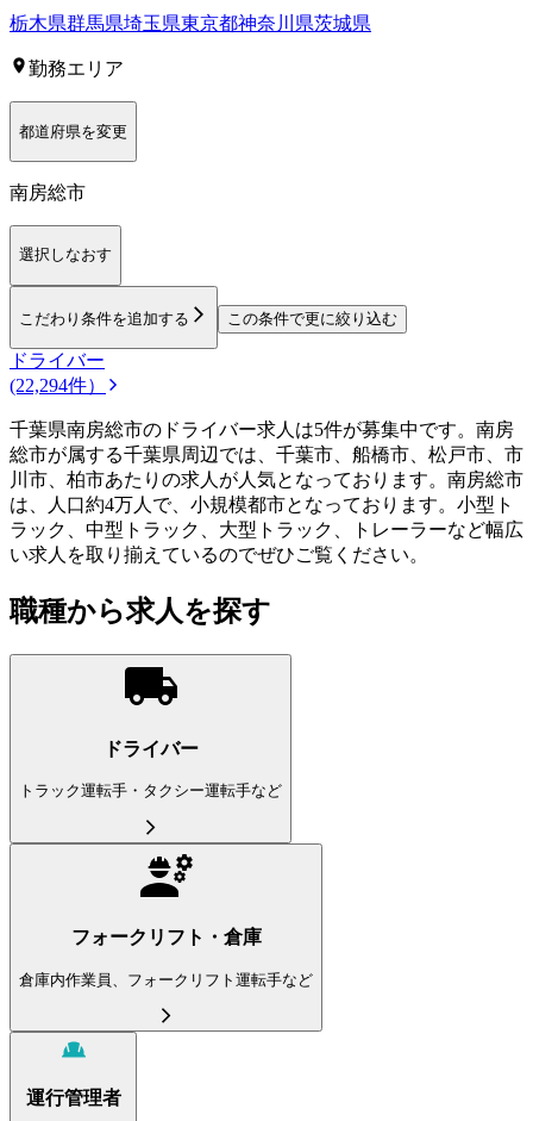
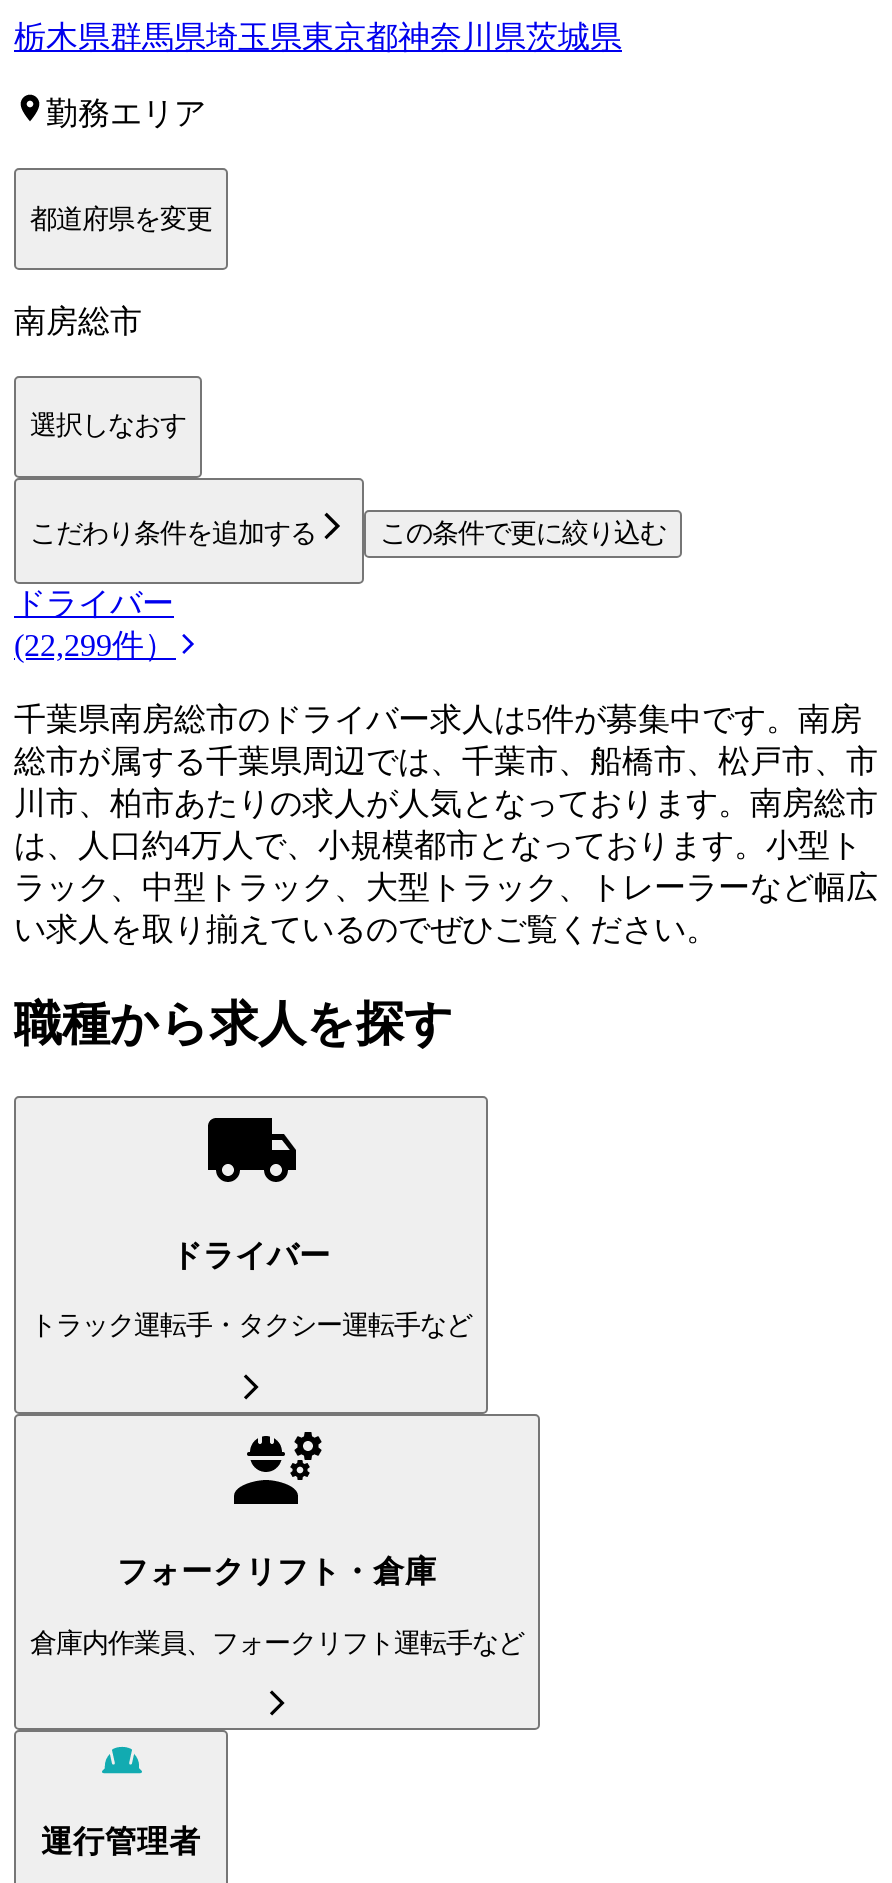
- (22,294件）
+ (22,299件）
